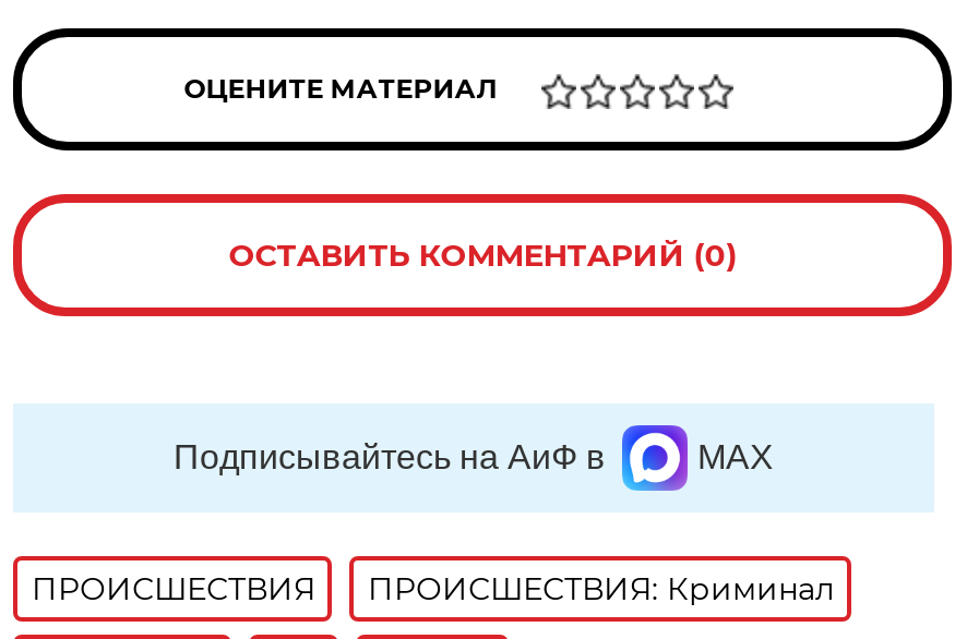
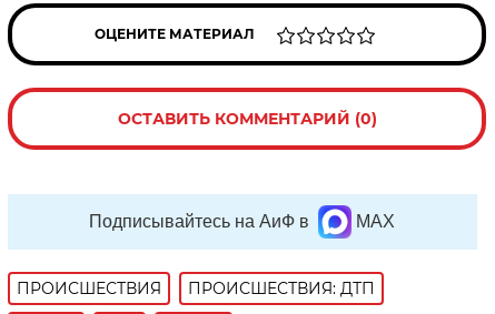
- ПРОИСШЕСТВИЯ: Криминал
+ ПРОИСШЕСТВИЯ: ДТП
